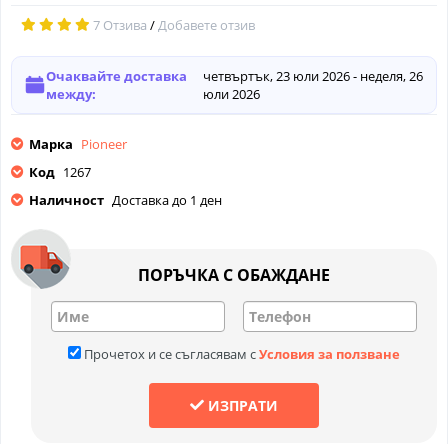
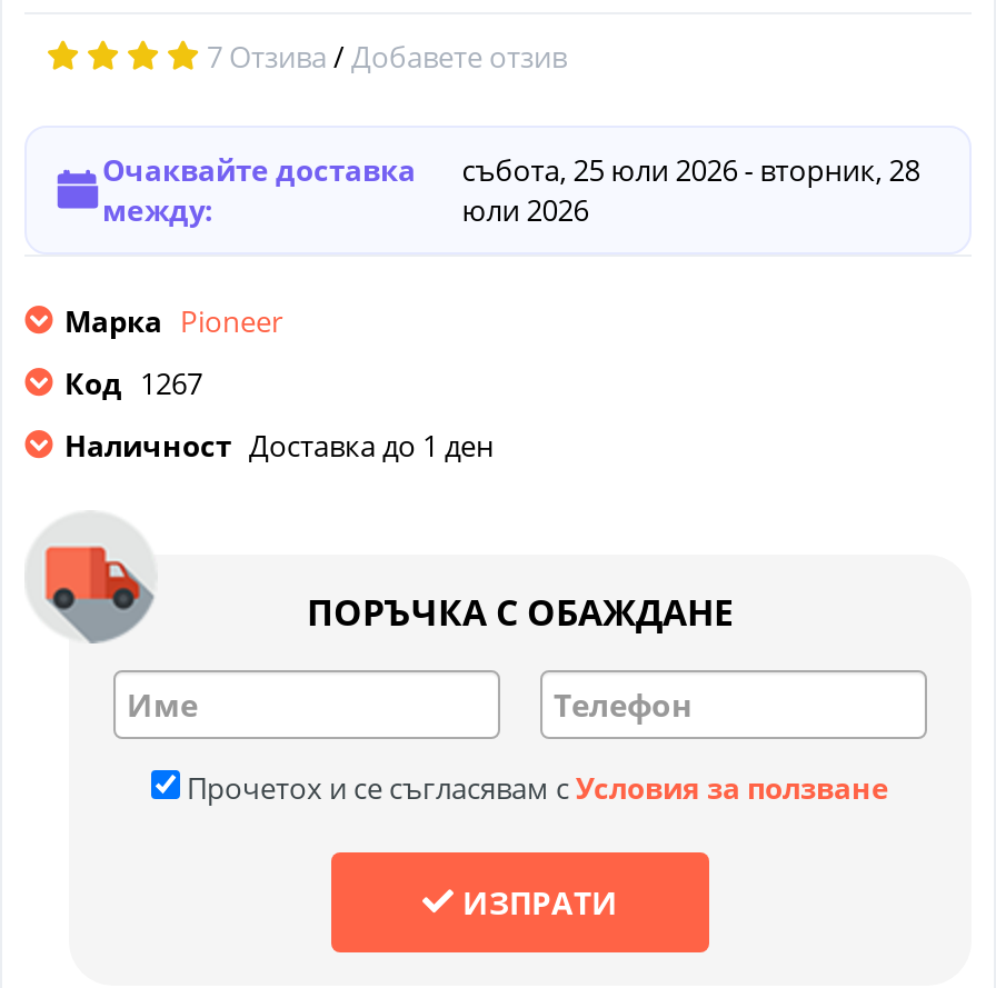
- четвъртък, 23 юли 2026 - неделя, 26
+ събота, 25 юли 2026 - вторник, 28
